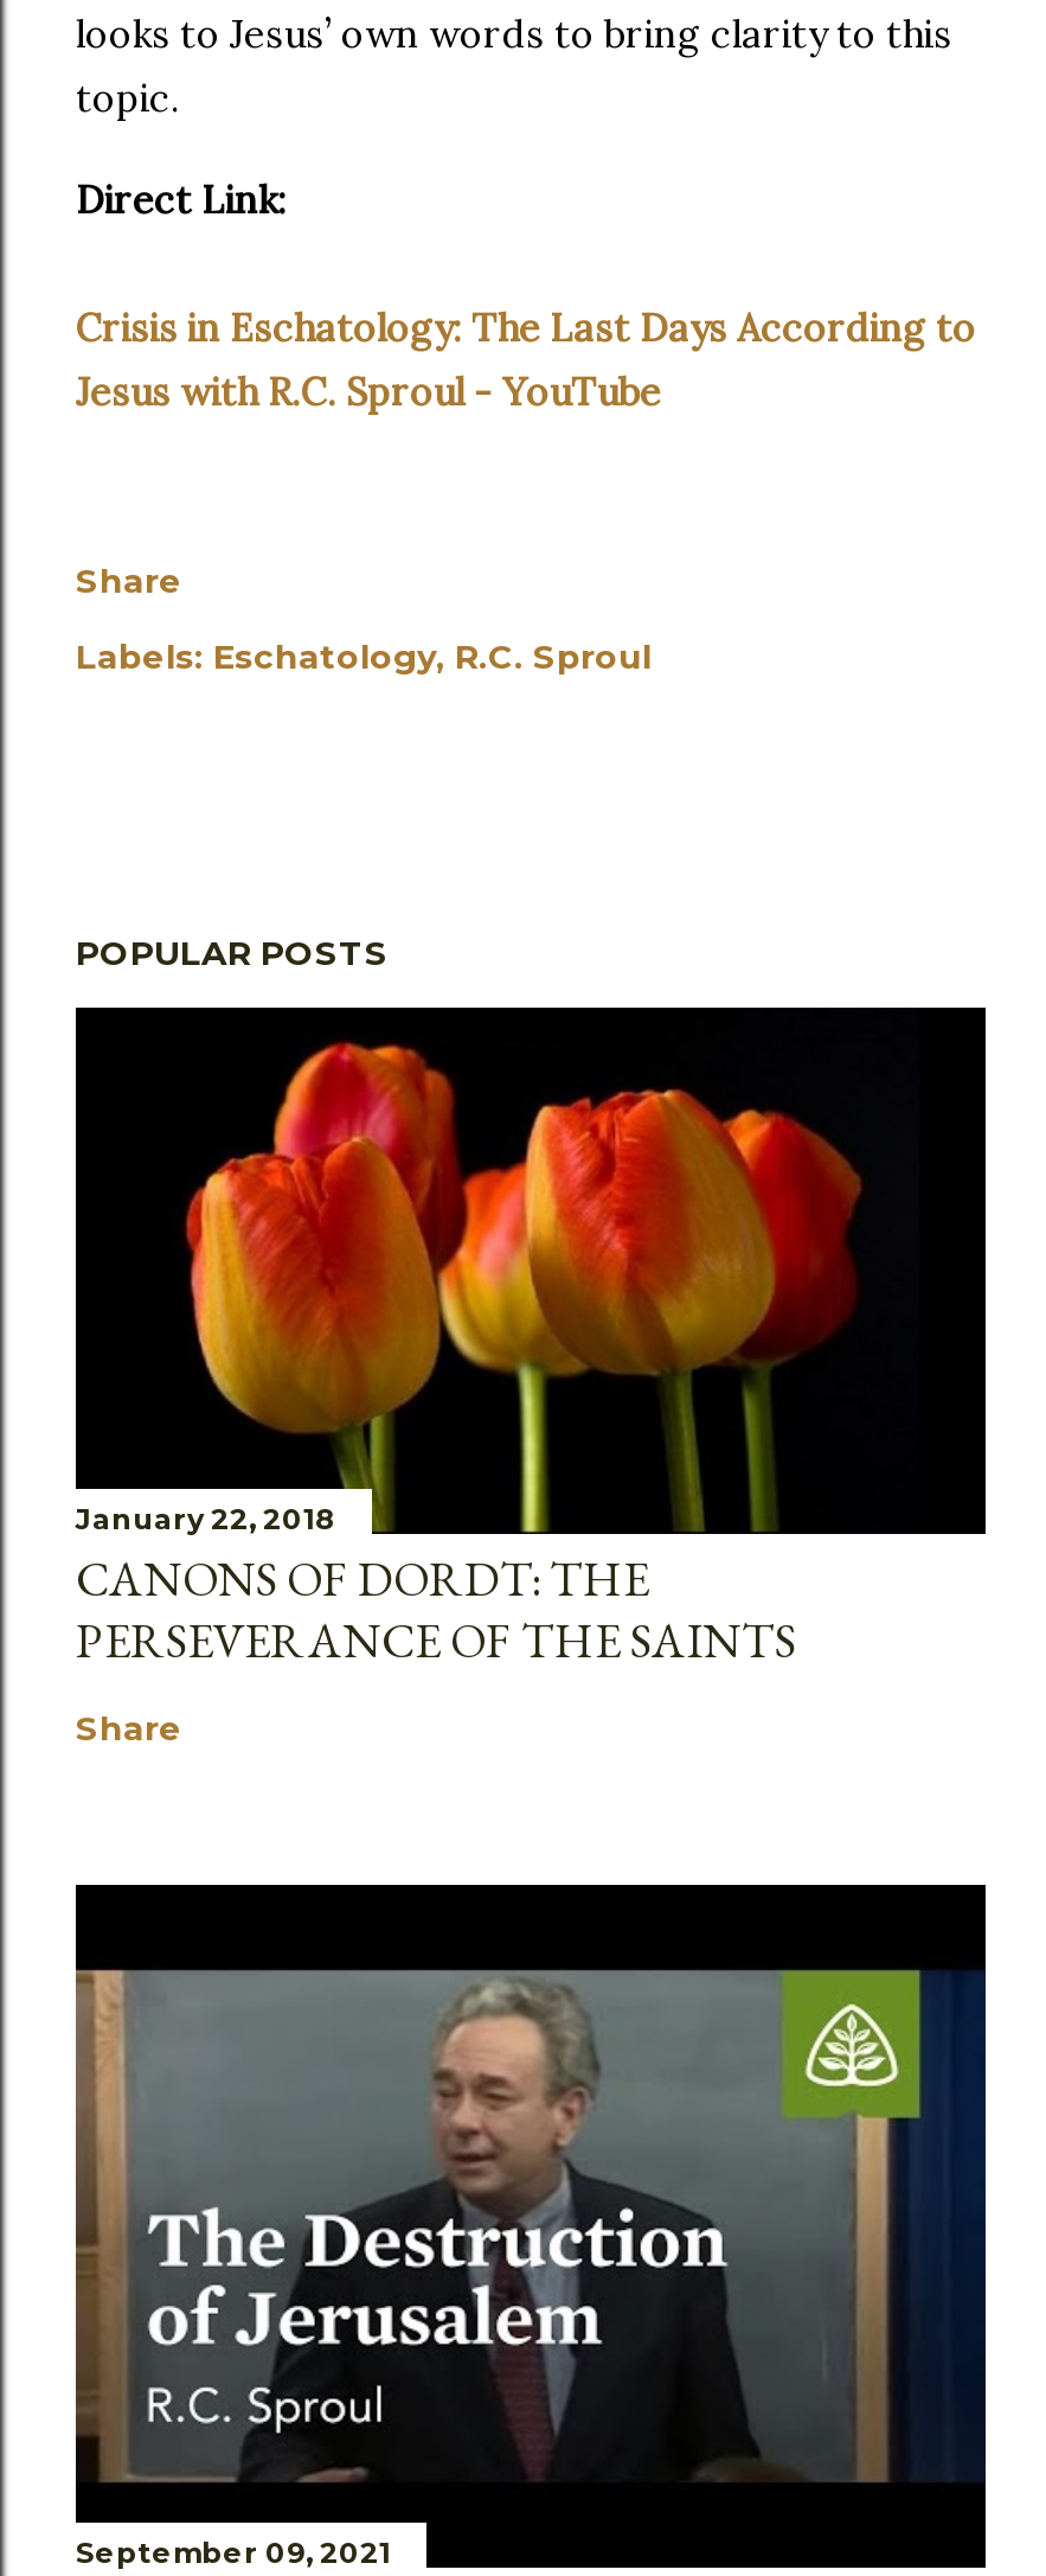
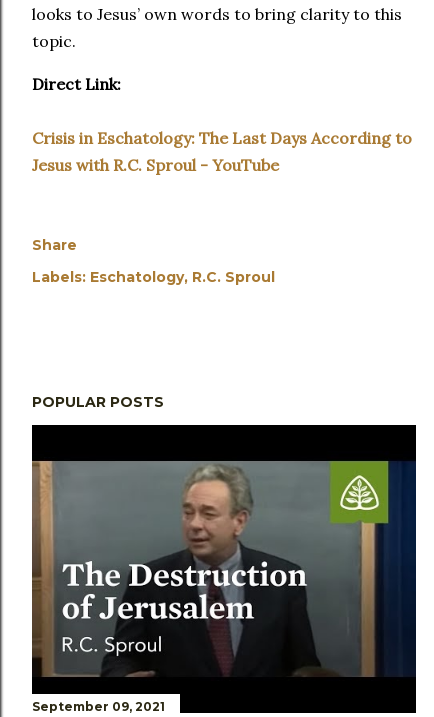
- [image]
- January 22, 2018
- CANONS OF DORDT: THE
- PERSEVERANCE OF THE SAINTS
- Share
